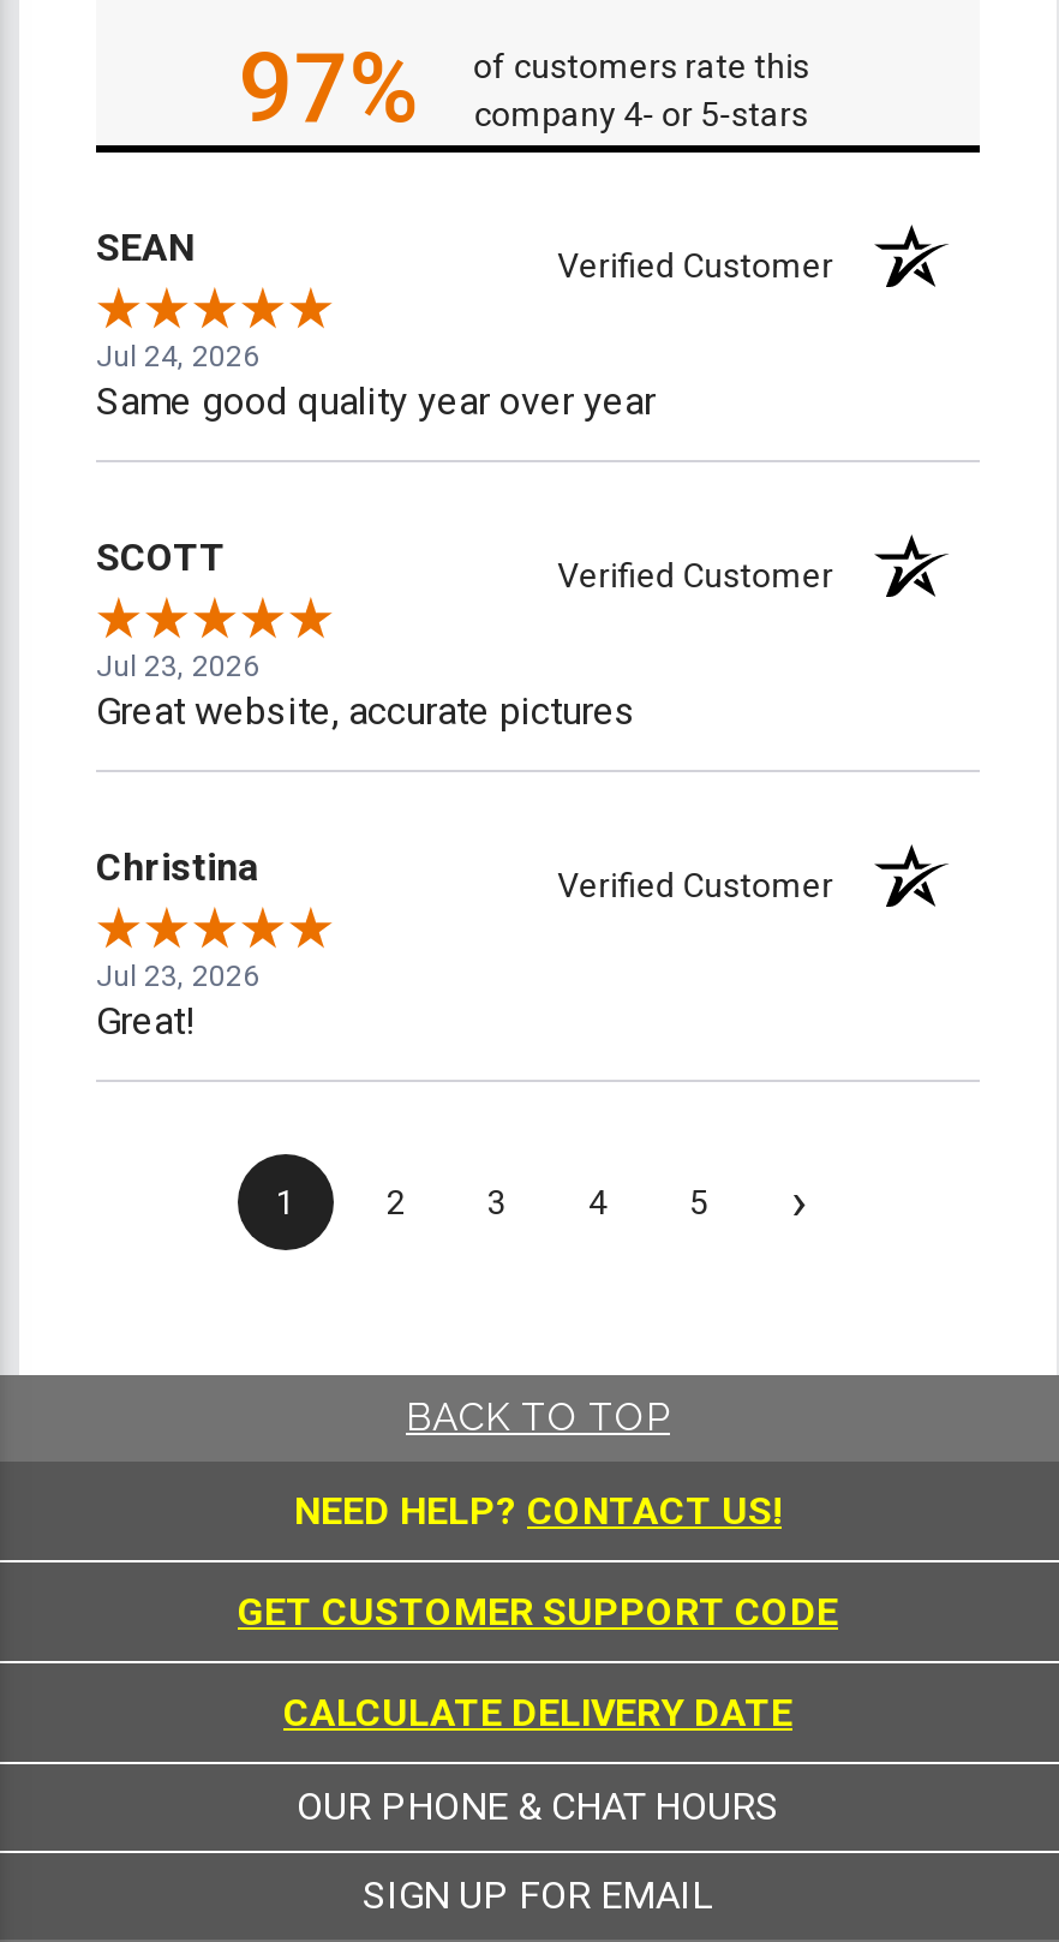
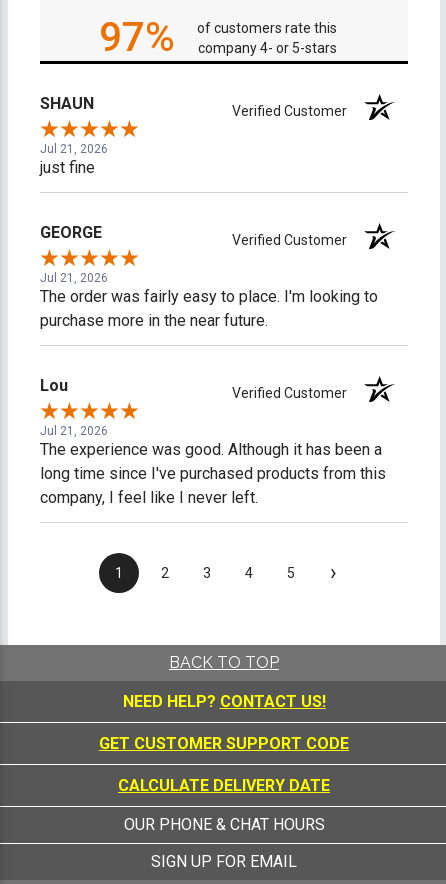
- SEAN
+ SHAUN

- Jul 24, 2026
- Same good quality year over year
+ Jul 21, 2026
+ just fine

- SCOTT
+ GEORGE

- Jul 23, 2026
- Great website, accurate pictures
+ Jul 21, 2026
+ The order was fairly easy to place. I'm looking to
+ purchase more in the near future.

- Christina
+ Lou

- Jul 23, 2026
- Great!
+ Jul 21, 2026
+ The experience was good. Although it has been a
+ long time since I've purchased products from this
+ company, I feel like I never left.
